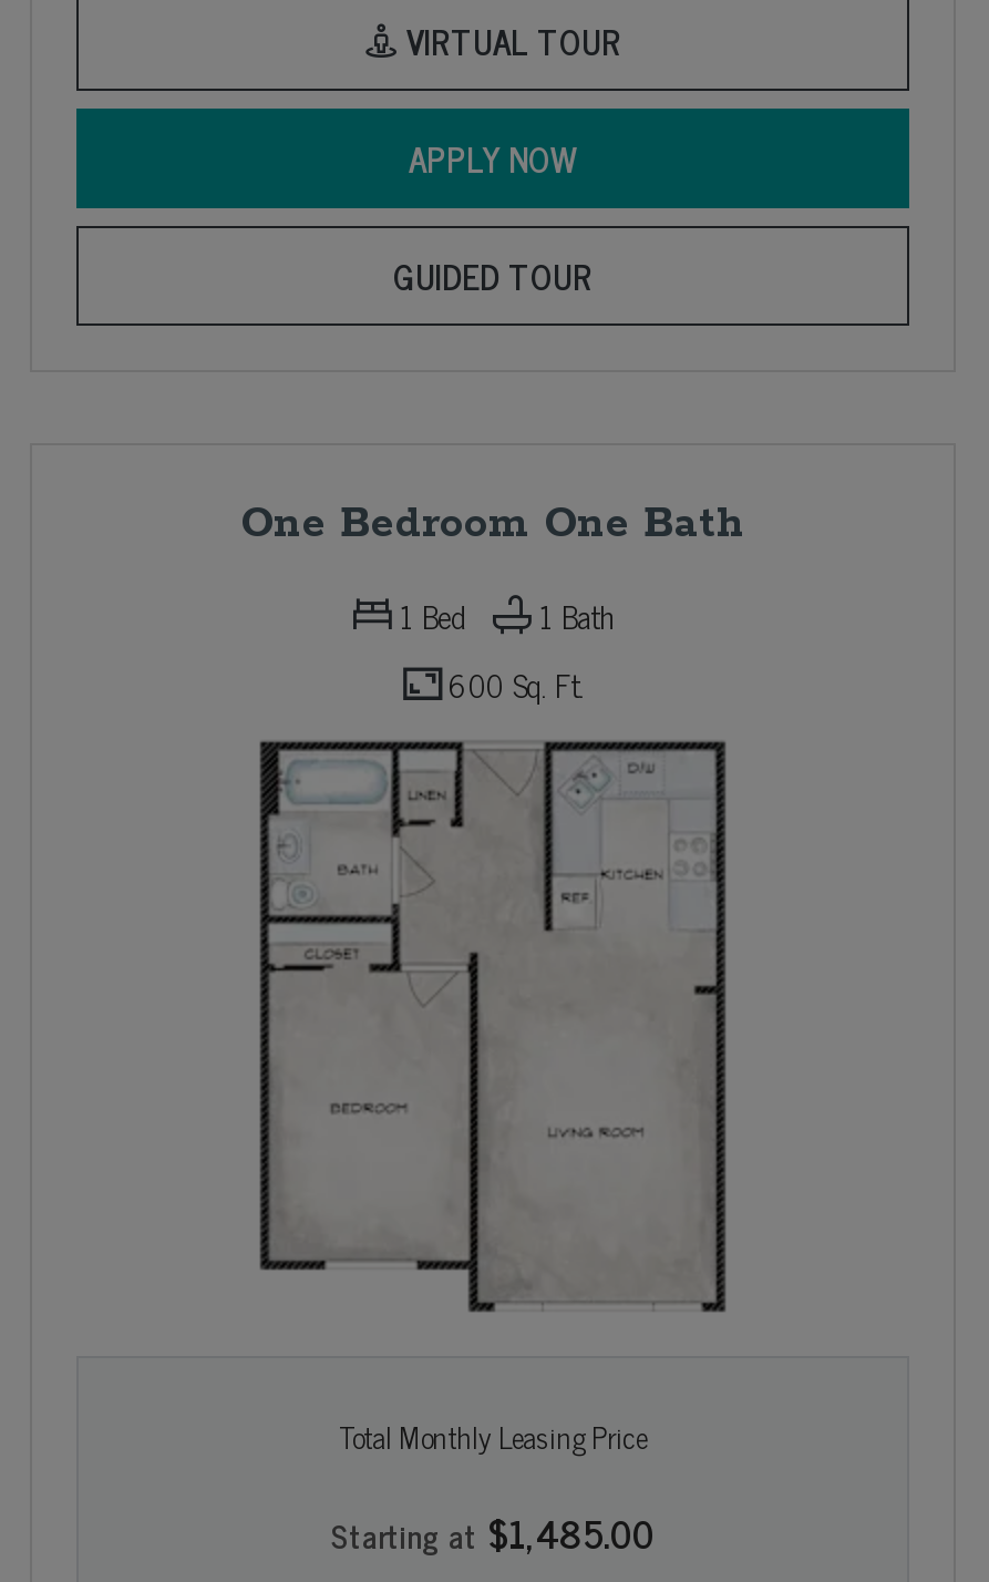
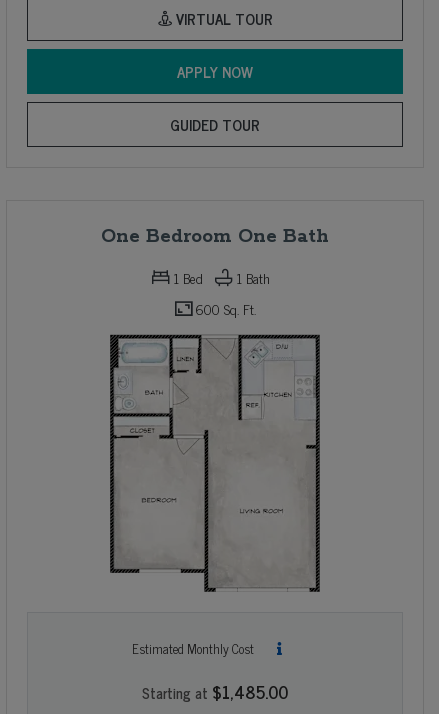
- Total Monthly Leasing Price
+ Estimated Monthly Cost
